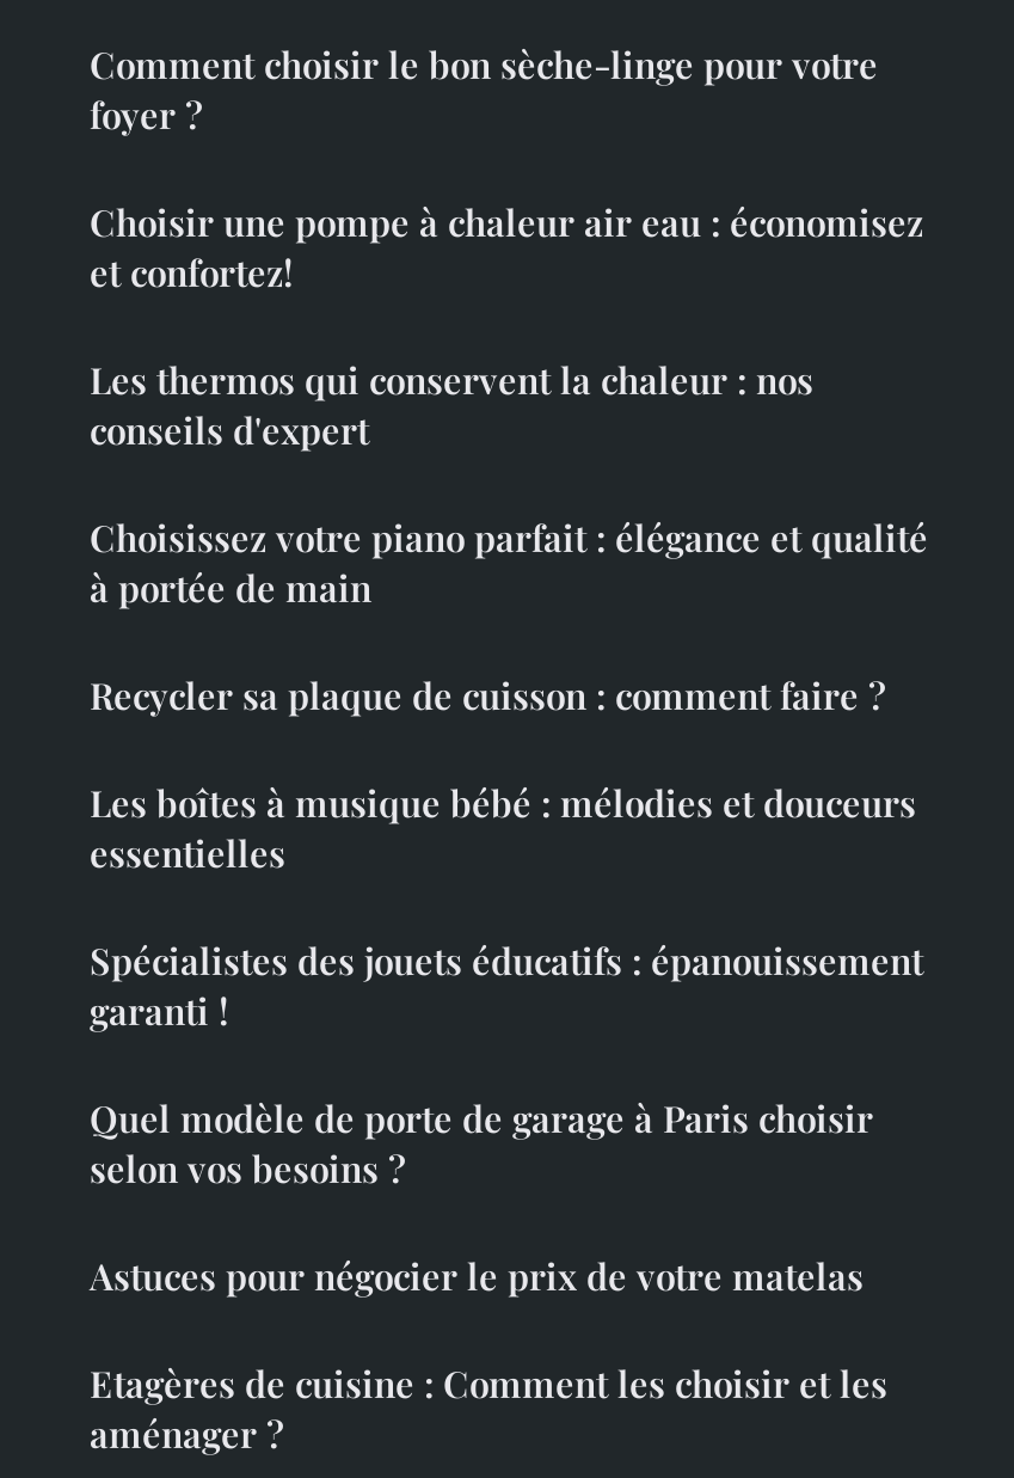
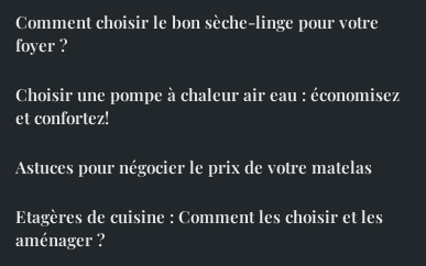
- Les thermos qui conservent la chaleur : nos
- conseils d'expert
- Choisissez votre piano parfait : élégance et qualité
- à portée de main
- Recycler sa plaque de cuisson : comment faire ?
- Les boîtes à musique bébé : mélodies et douceurs
- essentielles
- Spécialistes des jouets éducatifs : épanouissement
- garanti !
- Quel modèle de porte de garage à Paris choisir
- selon vos besoins ?
